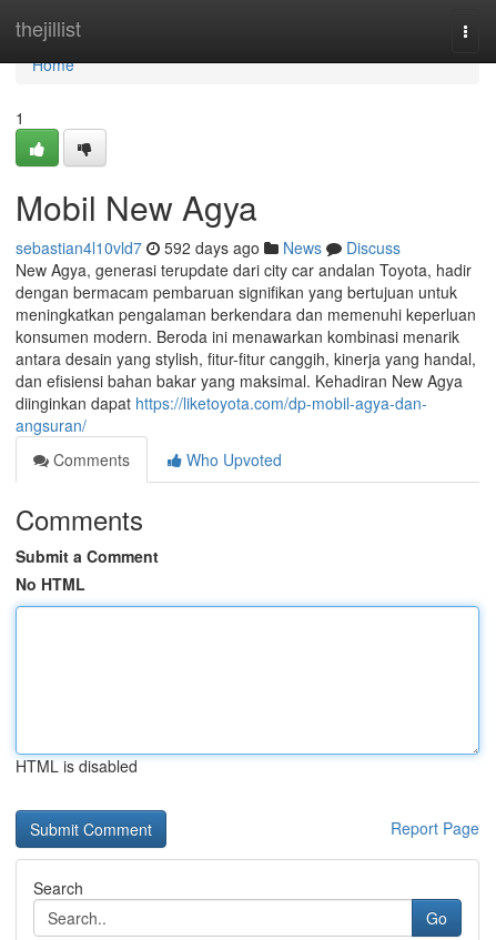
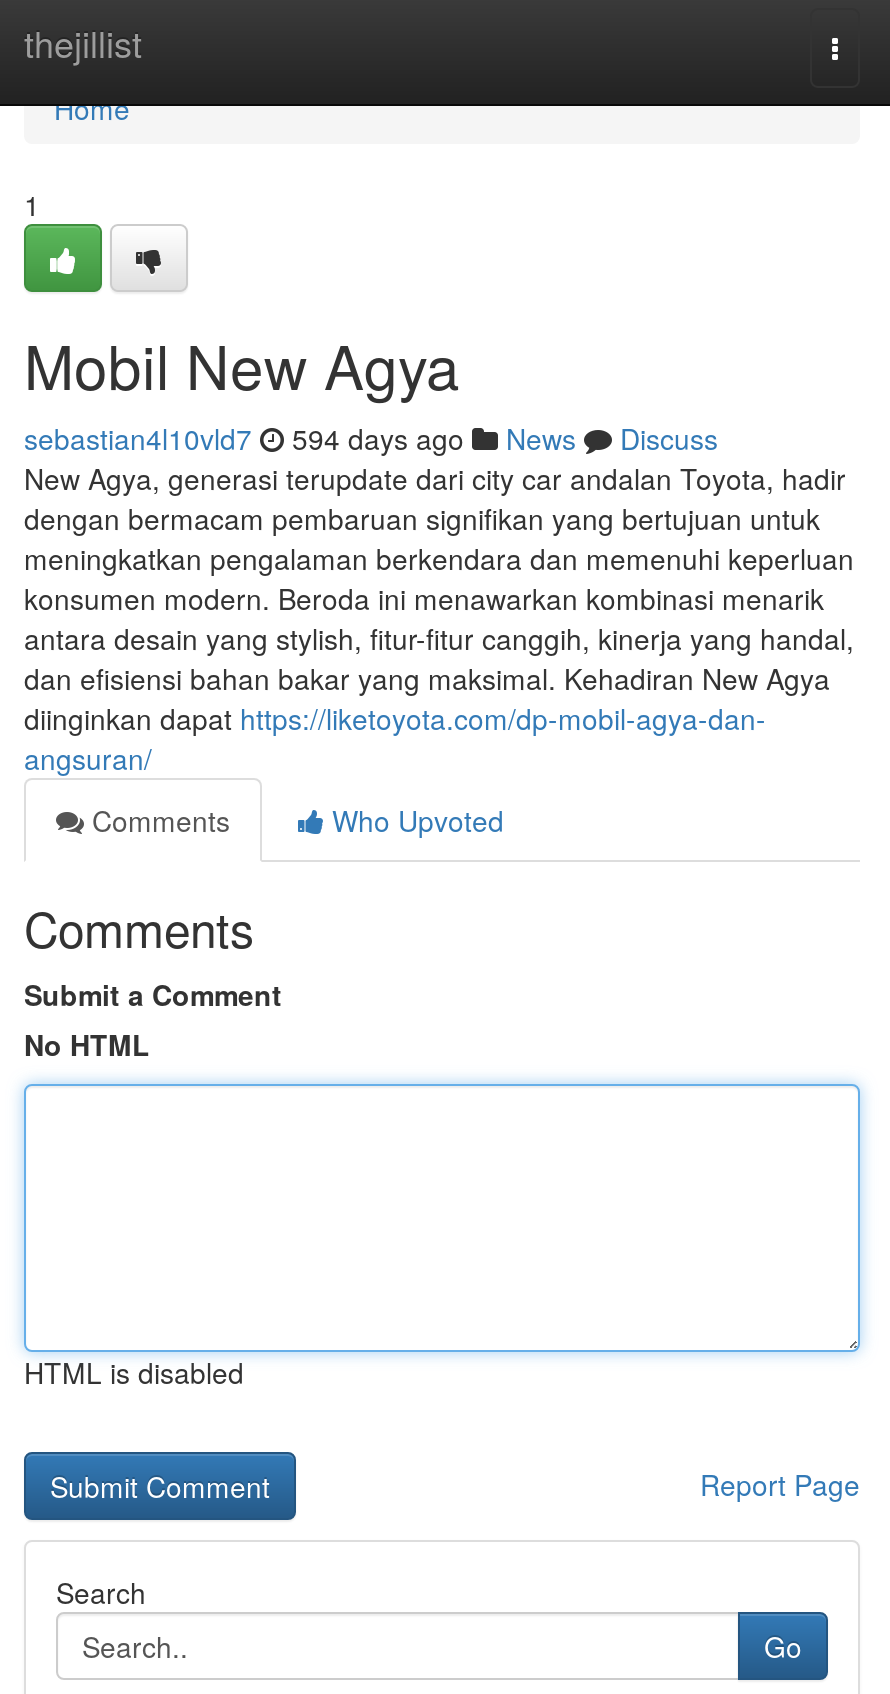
- sebastian4l10vld7 592 days ago News Discuss
+ sebastian4l10vld7 594 days ago News Discuss
